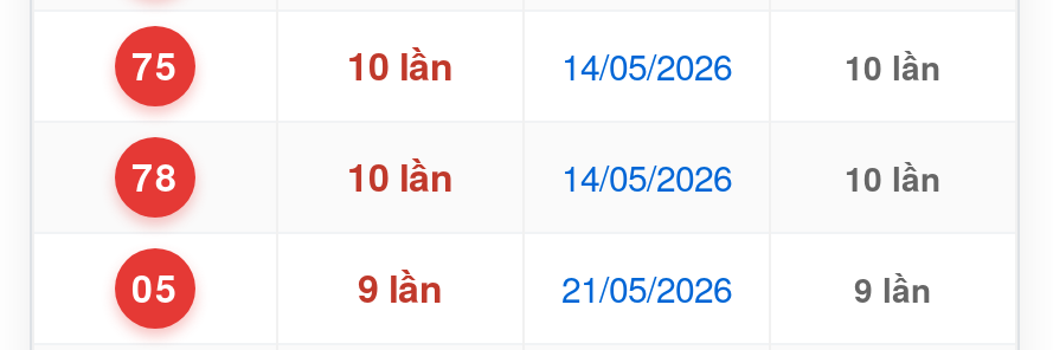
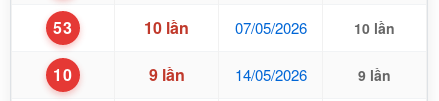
- 75
+ 53

- 14/05/2026
+ 07/05/2026

- 78
- 10 lần
- 14/05/2026
- 10 lần
- 05
+ 10

- 21/05/2026
+ 14/05/2026
